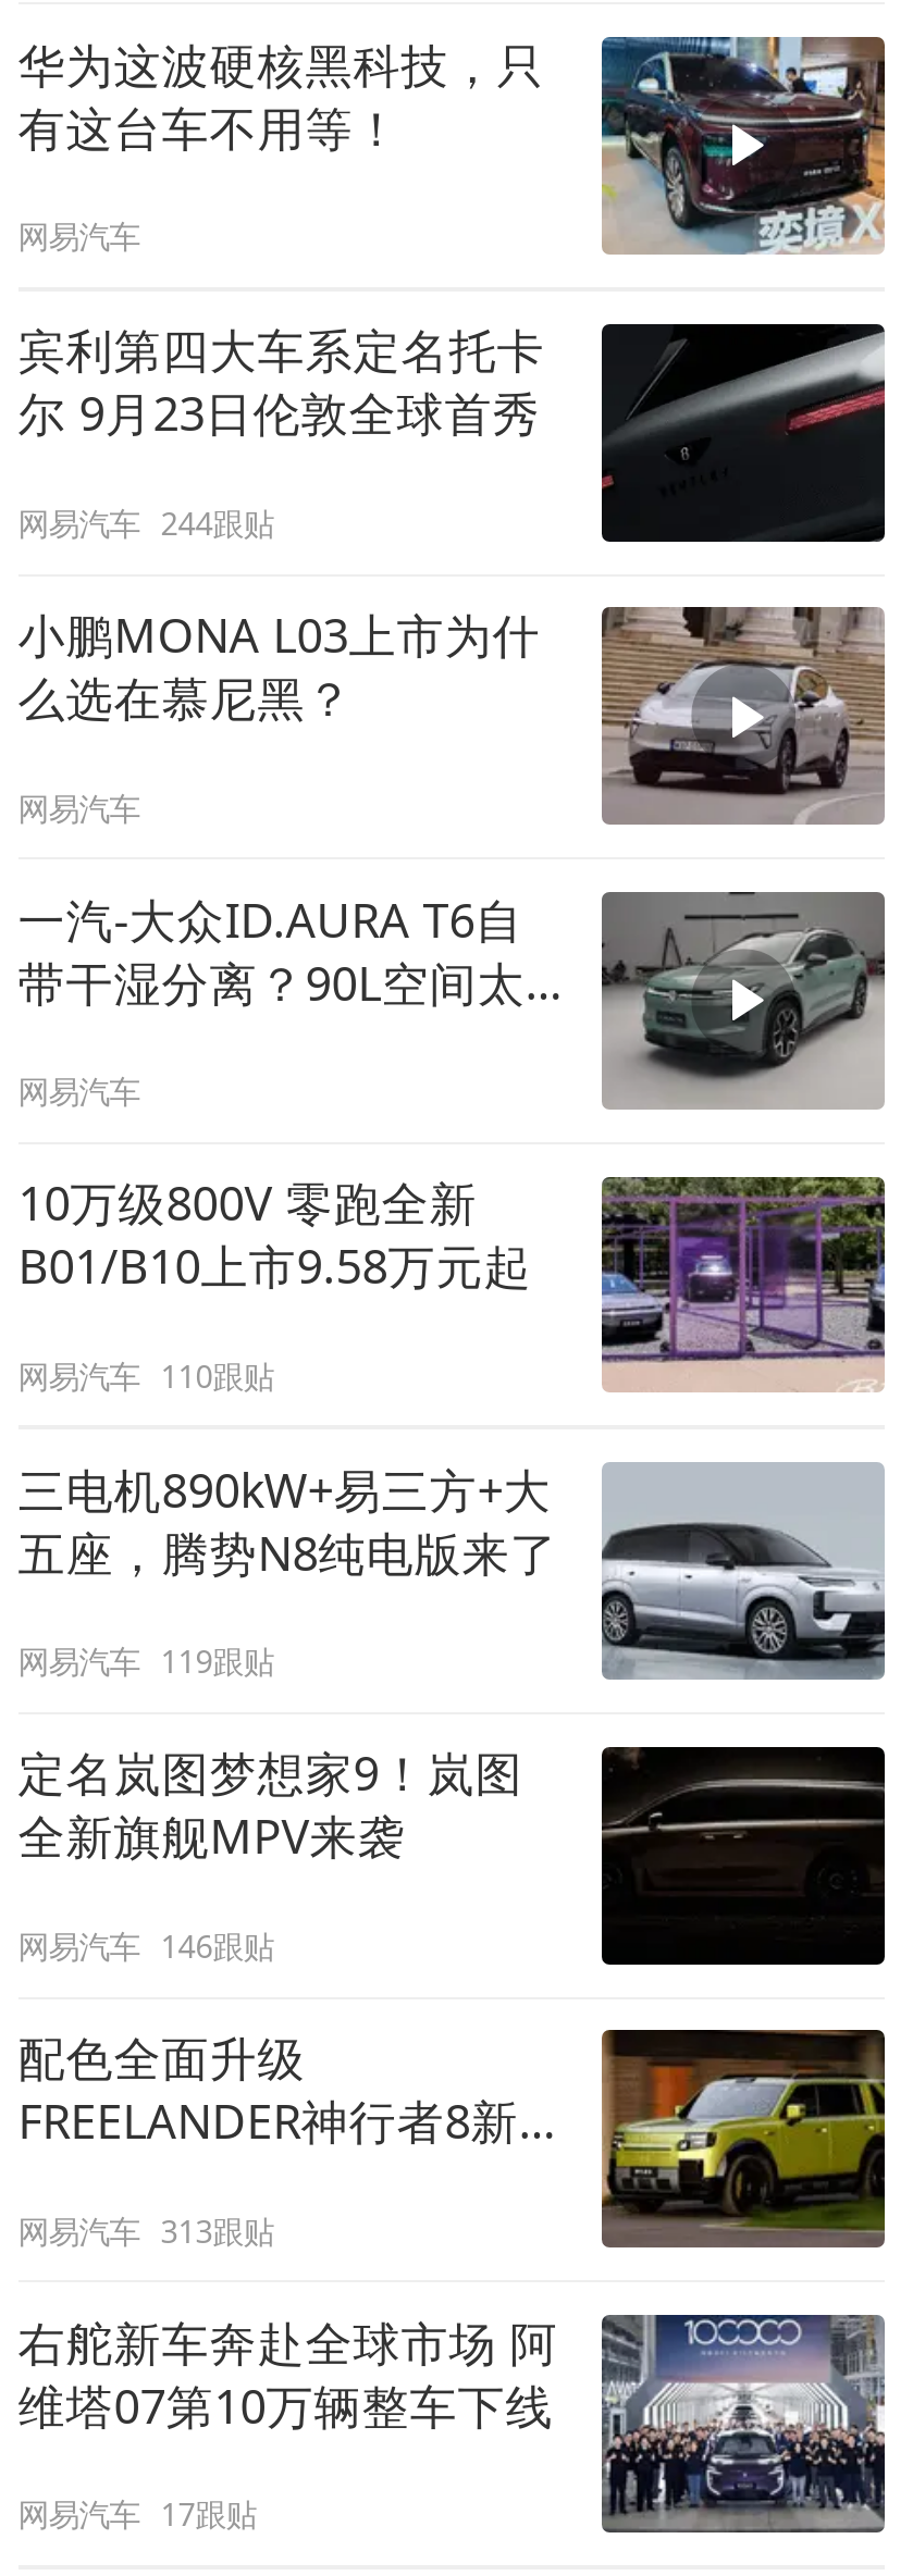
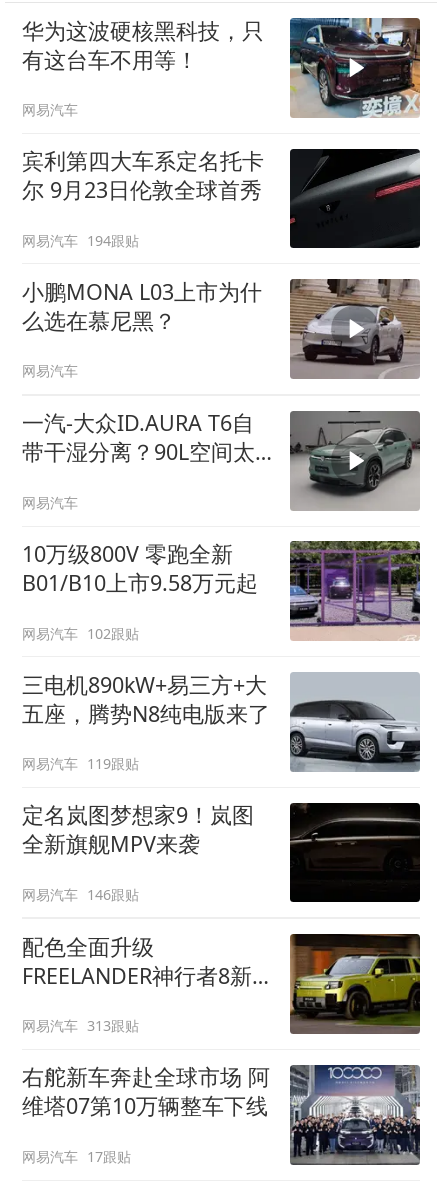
- 网易汽车 244跟贴
+ 网易汽车 194跟贴

- 网易汽车 110跟贴
+ 网易汽车 102跟贴
